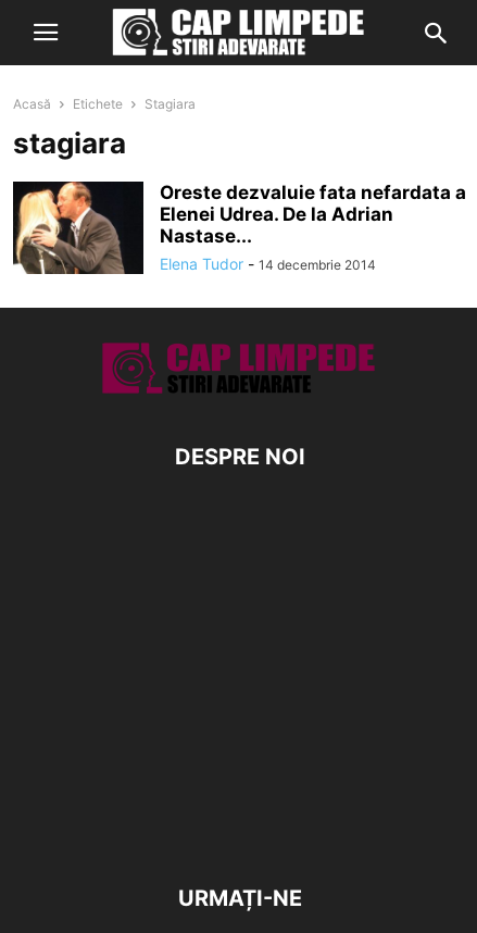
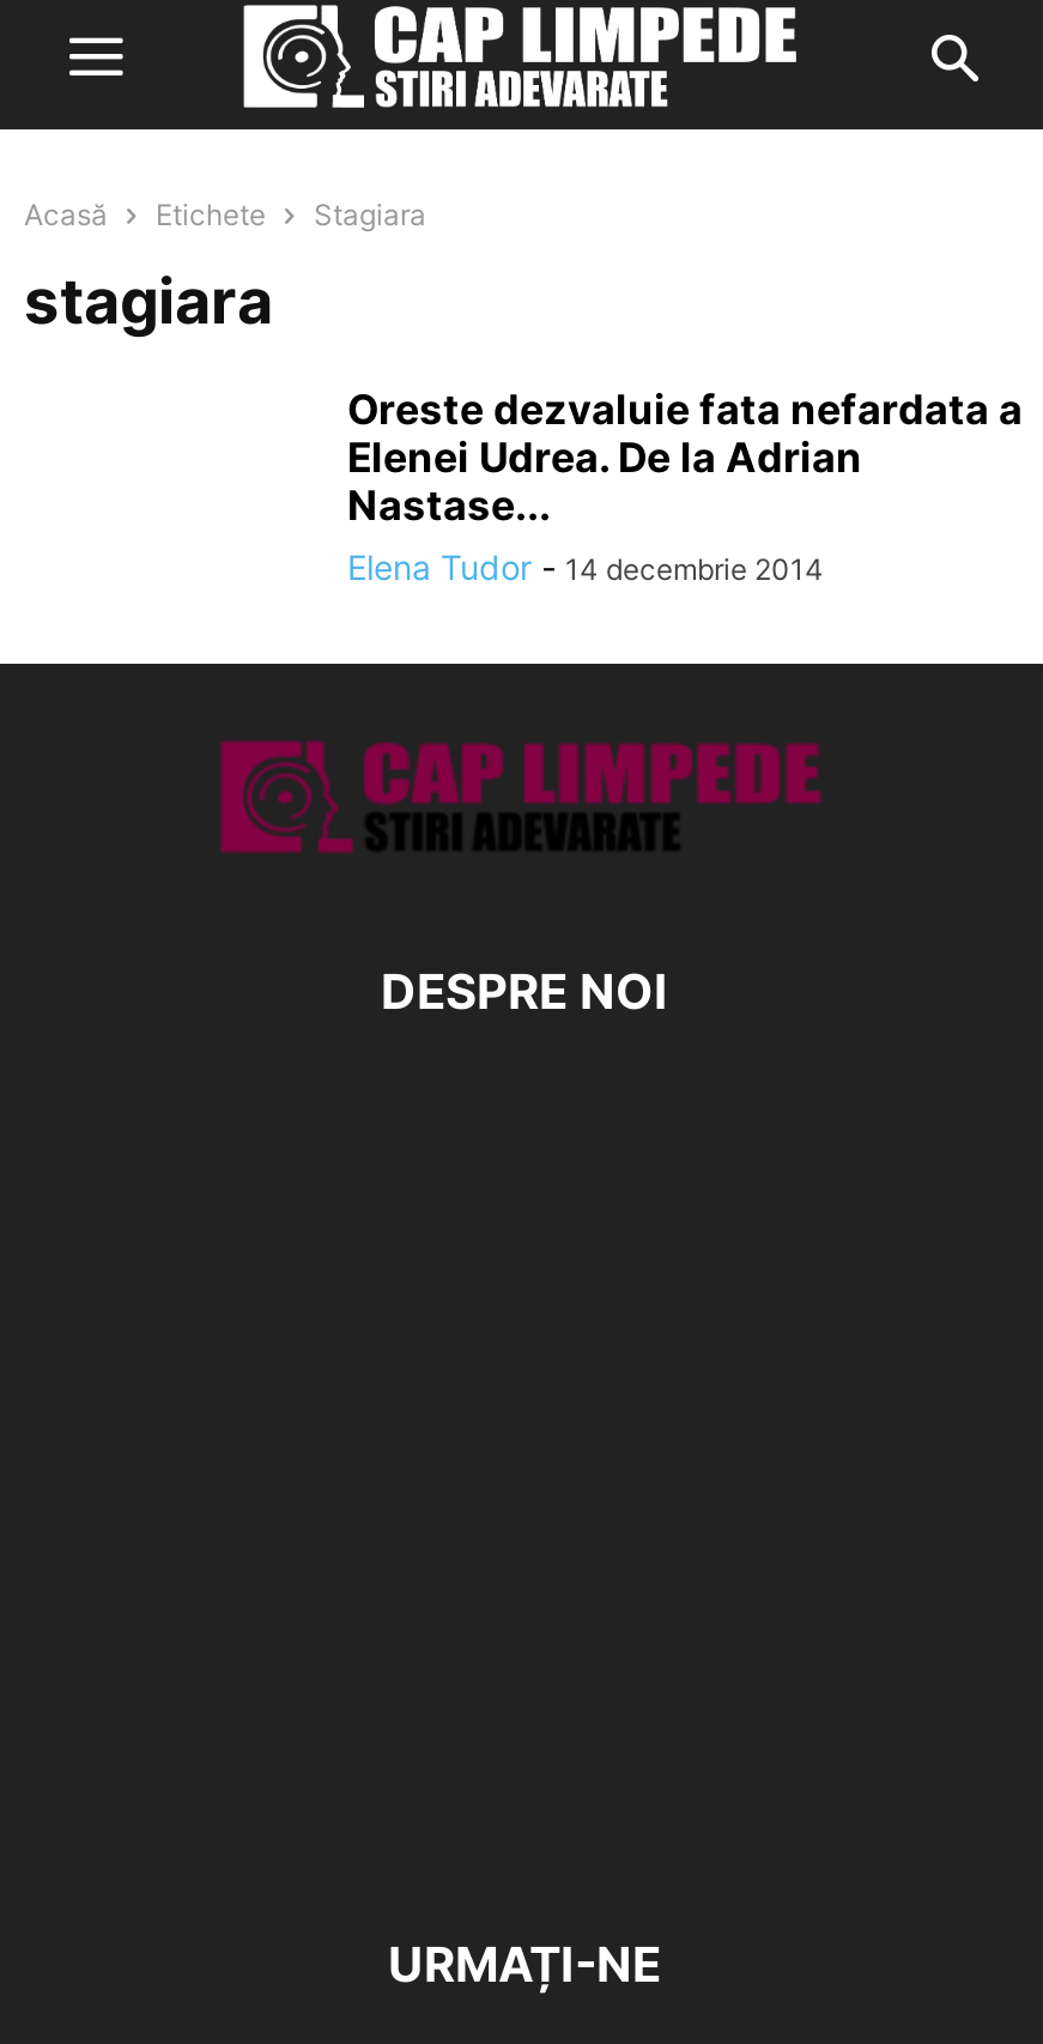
- [image]
